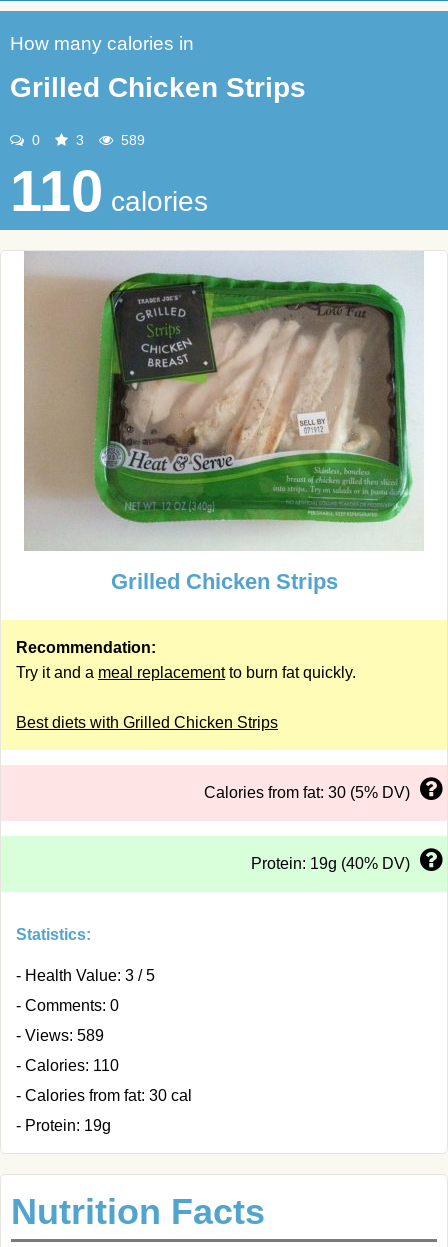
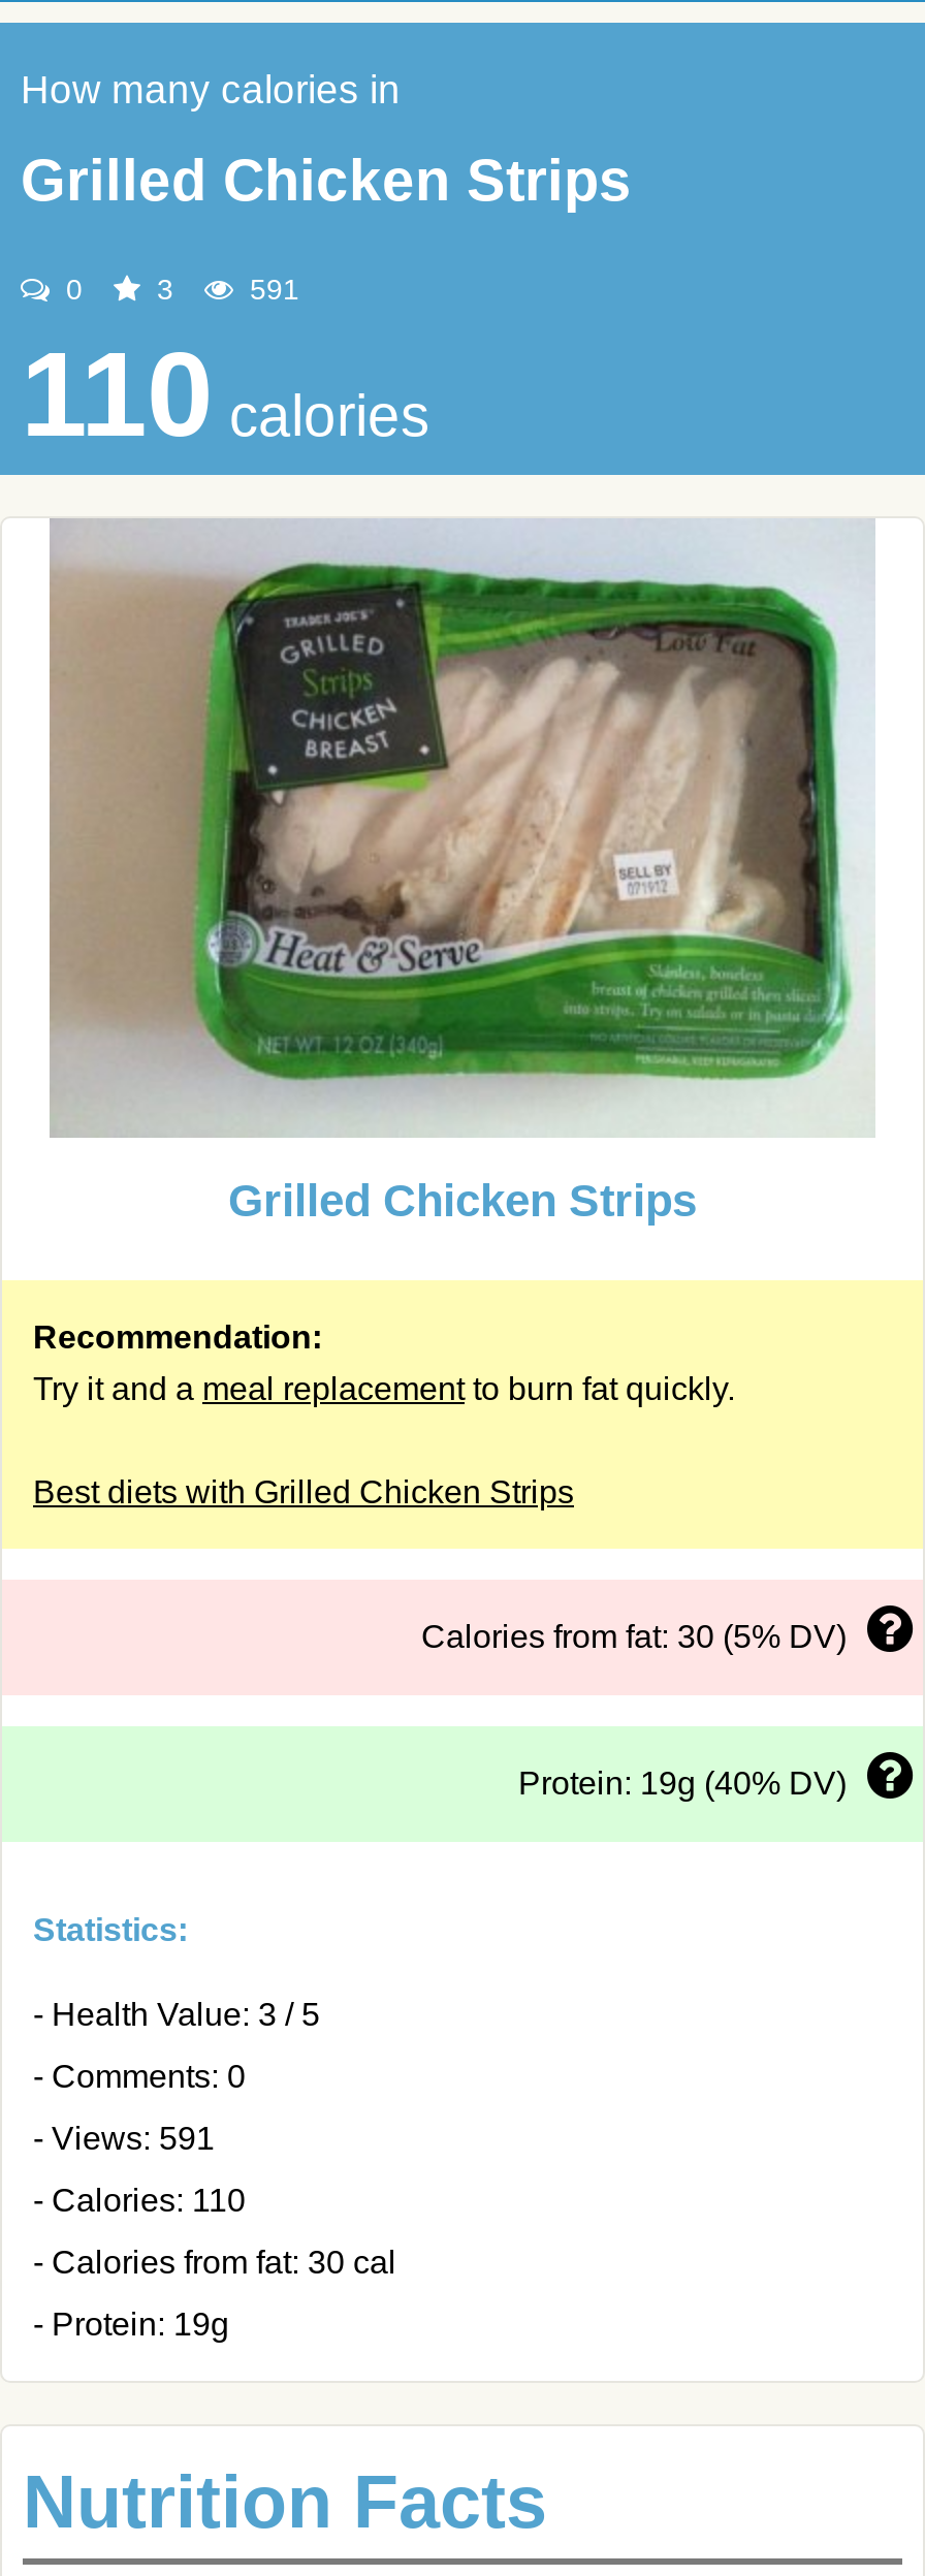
- 589
+ 591

- - Views: 589
+ - Views: 591
